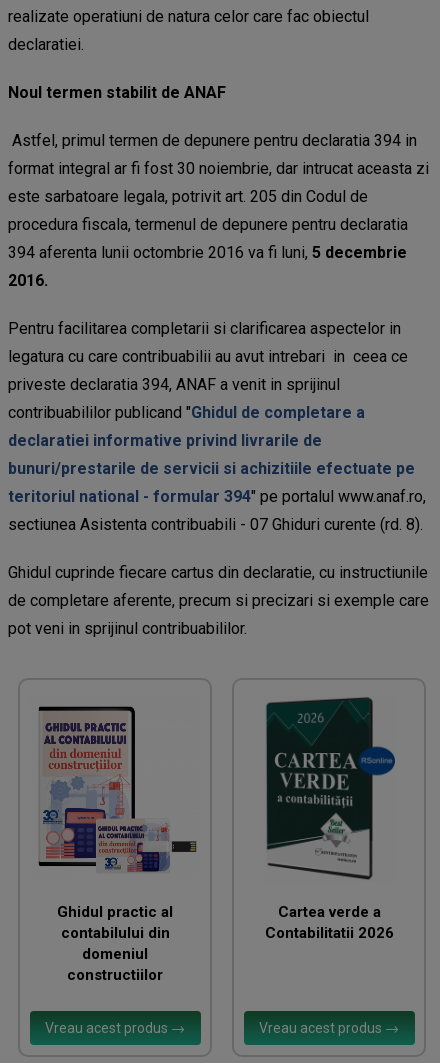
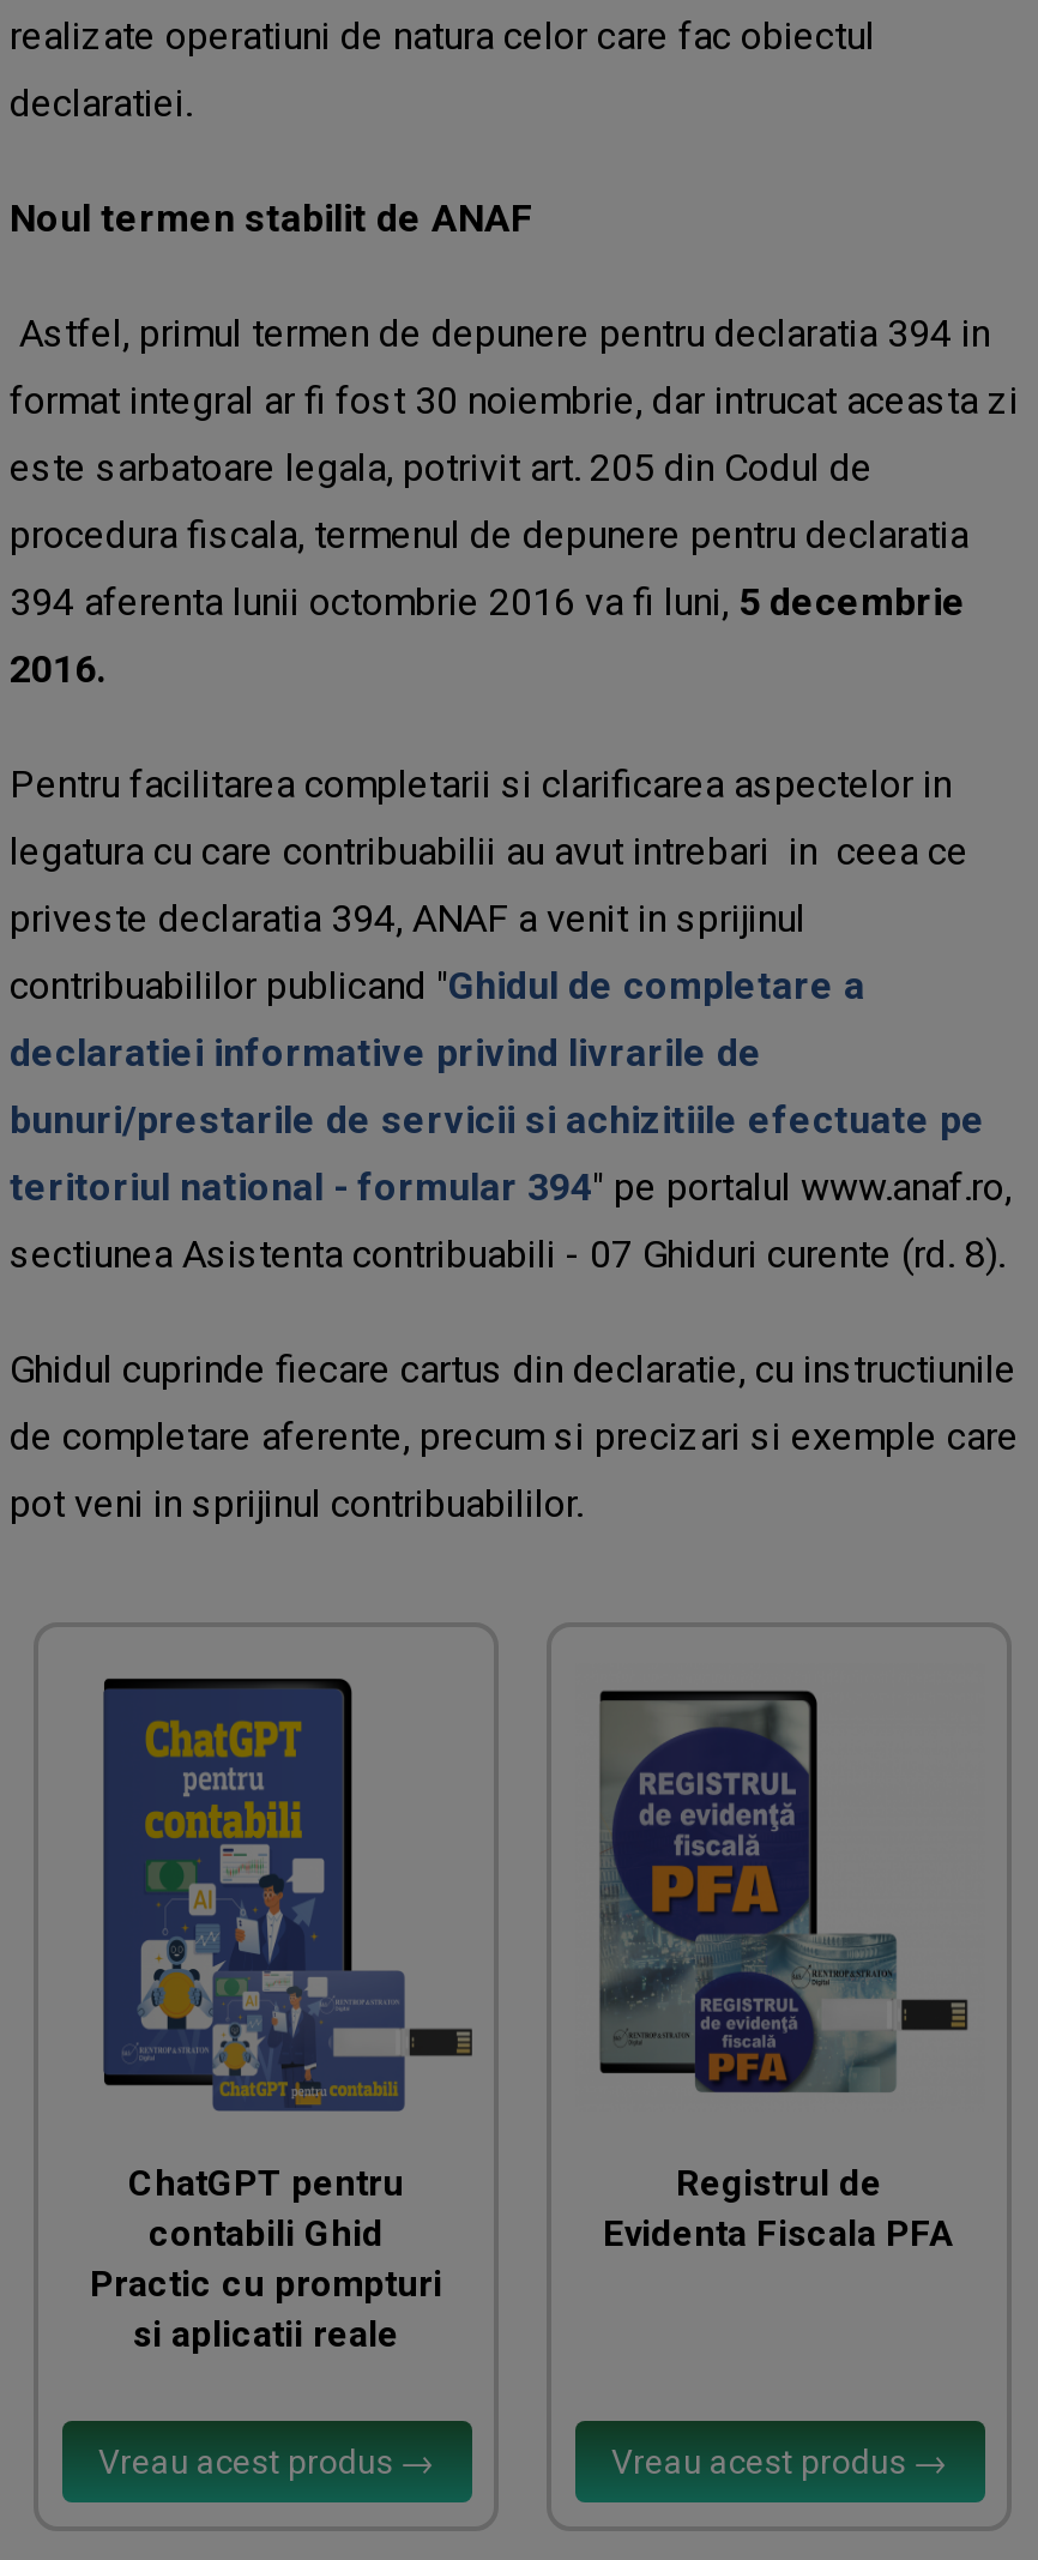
- [image]
- Ghidul practic al
- contabilului din
- domeniul
- constructiilor
+ [image]
+ ChatGPT pentru
+ contabili Ghid
+ Practic cu prompturi
+ si aplicatii reale

- [image]
- Cartea verde a
- Contabilitatii 2026
+ [image]
+ Registrul de
+ Evidenta Fiscala PFA
